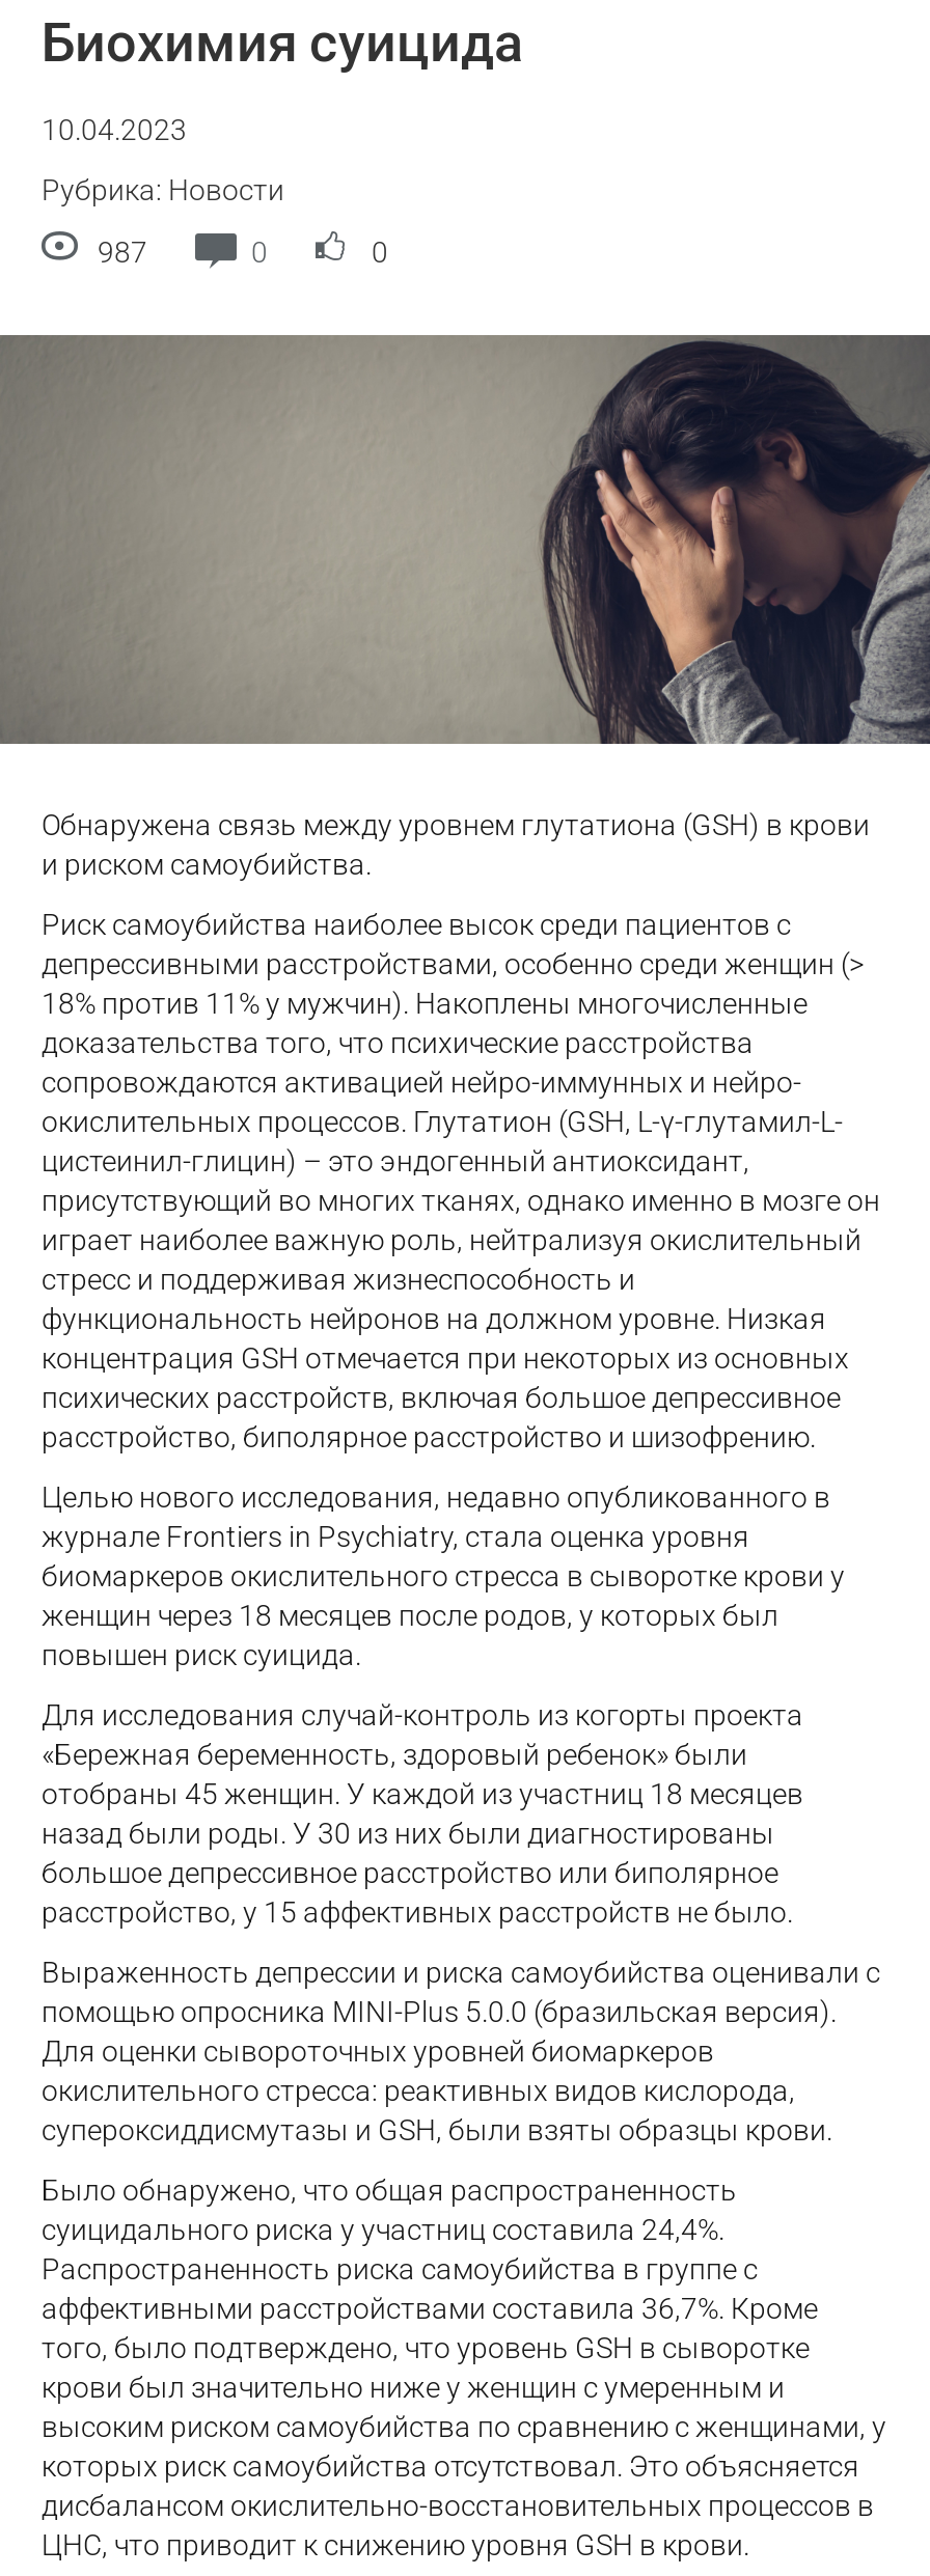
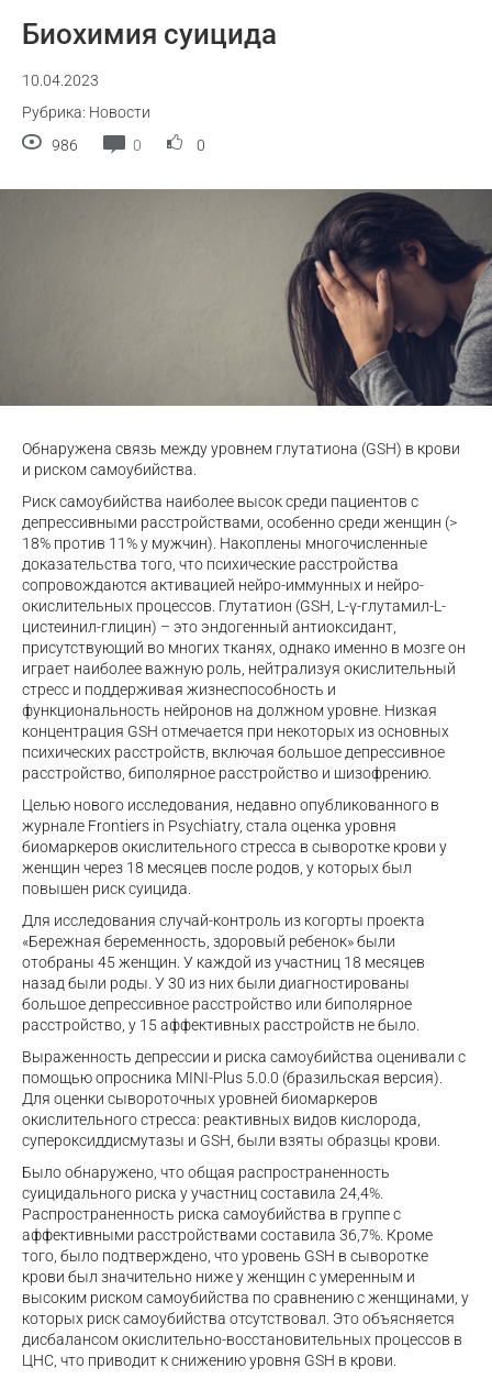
- 987
+ 986
